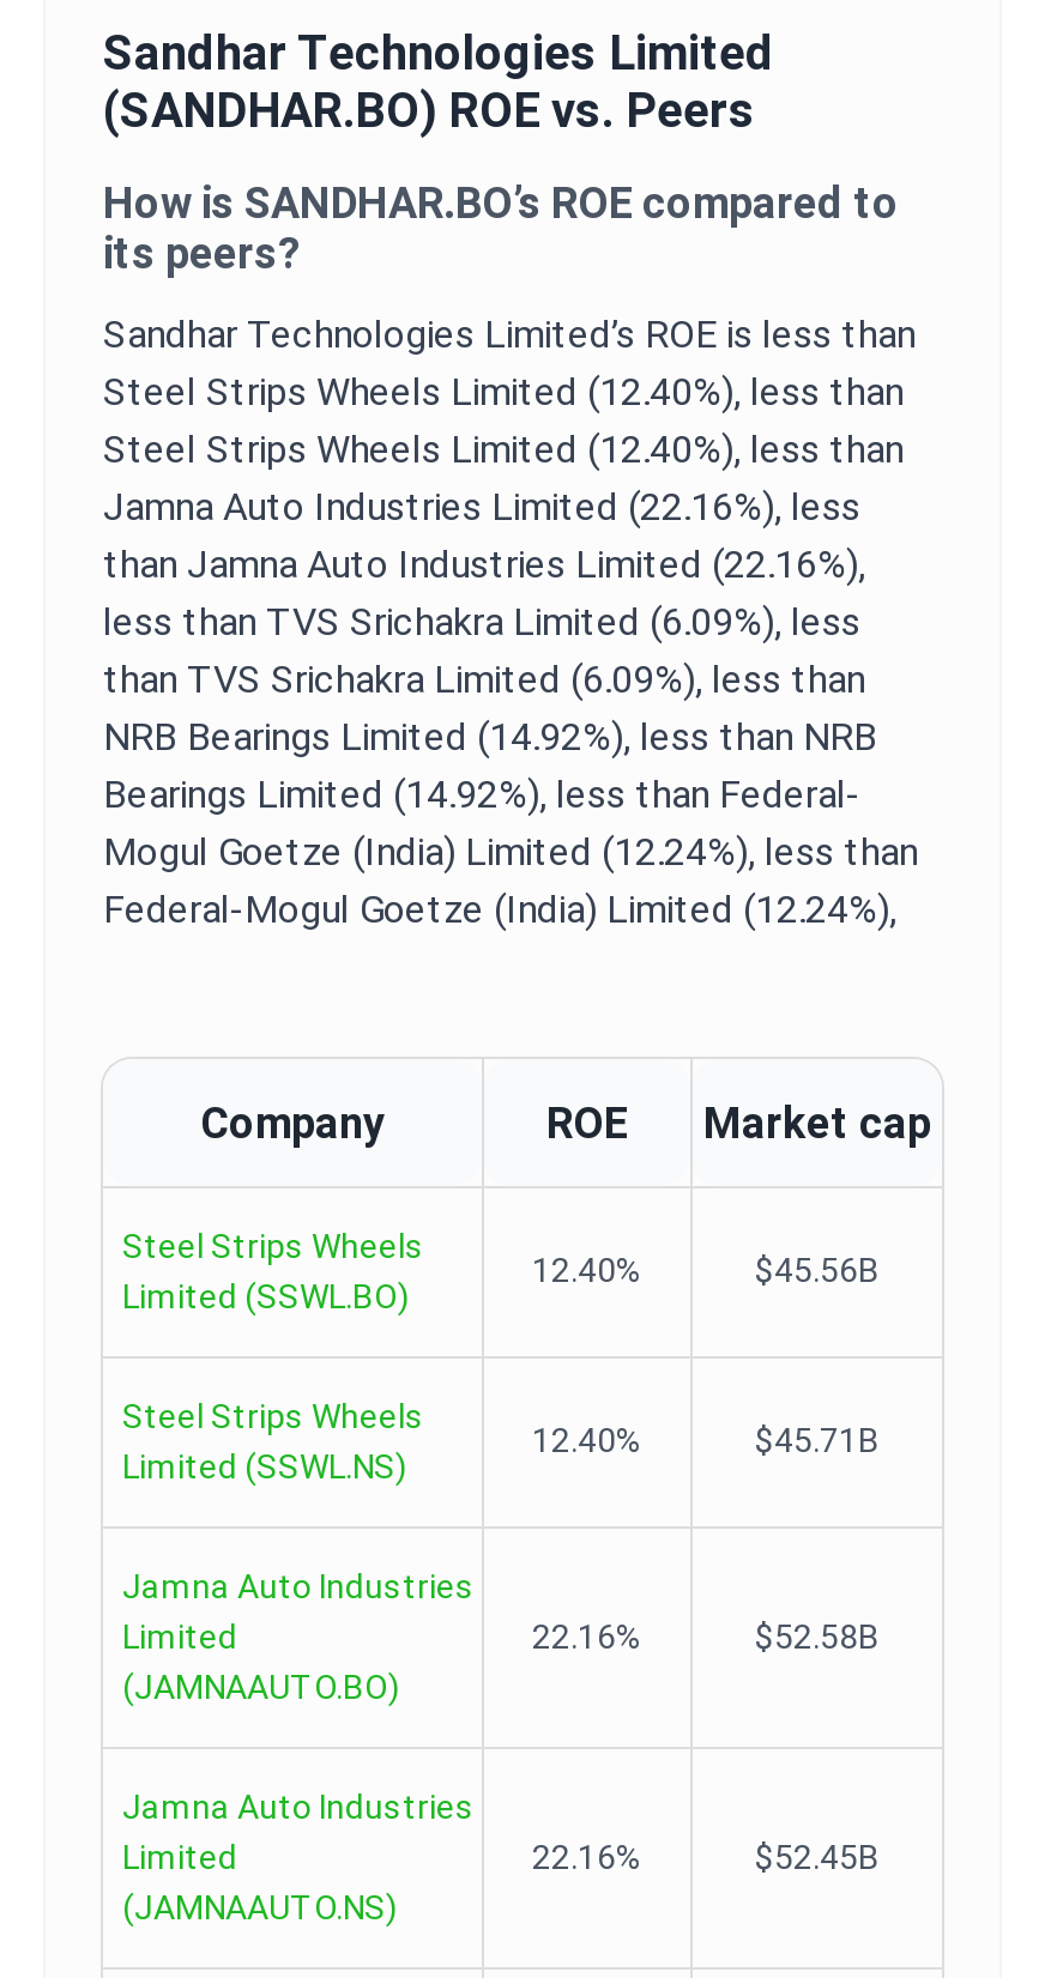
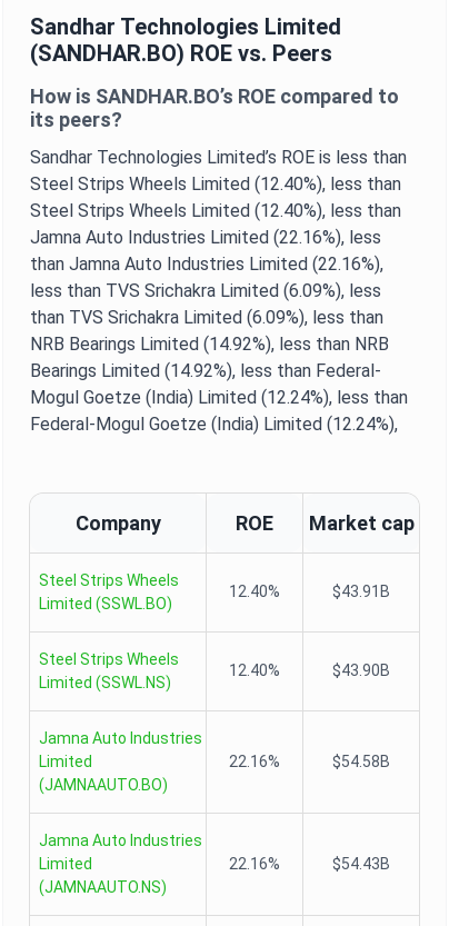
- $45.56B
+ $43.91B

- $45.71B
+ $43.90B

- $52.58B
+ $54.58B

- $52.45B
+ $54.43B
